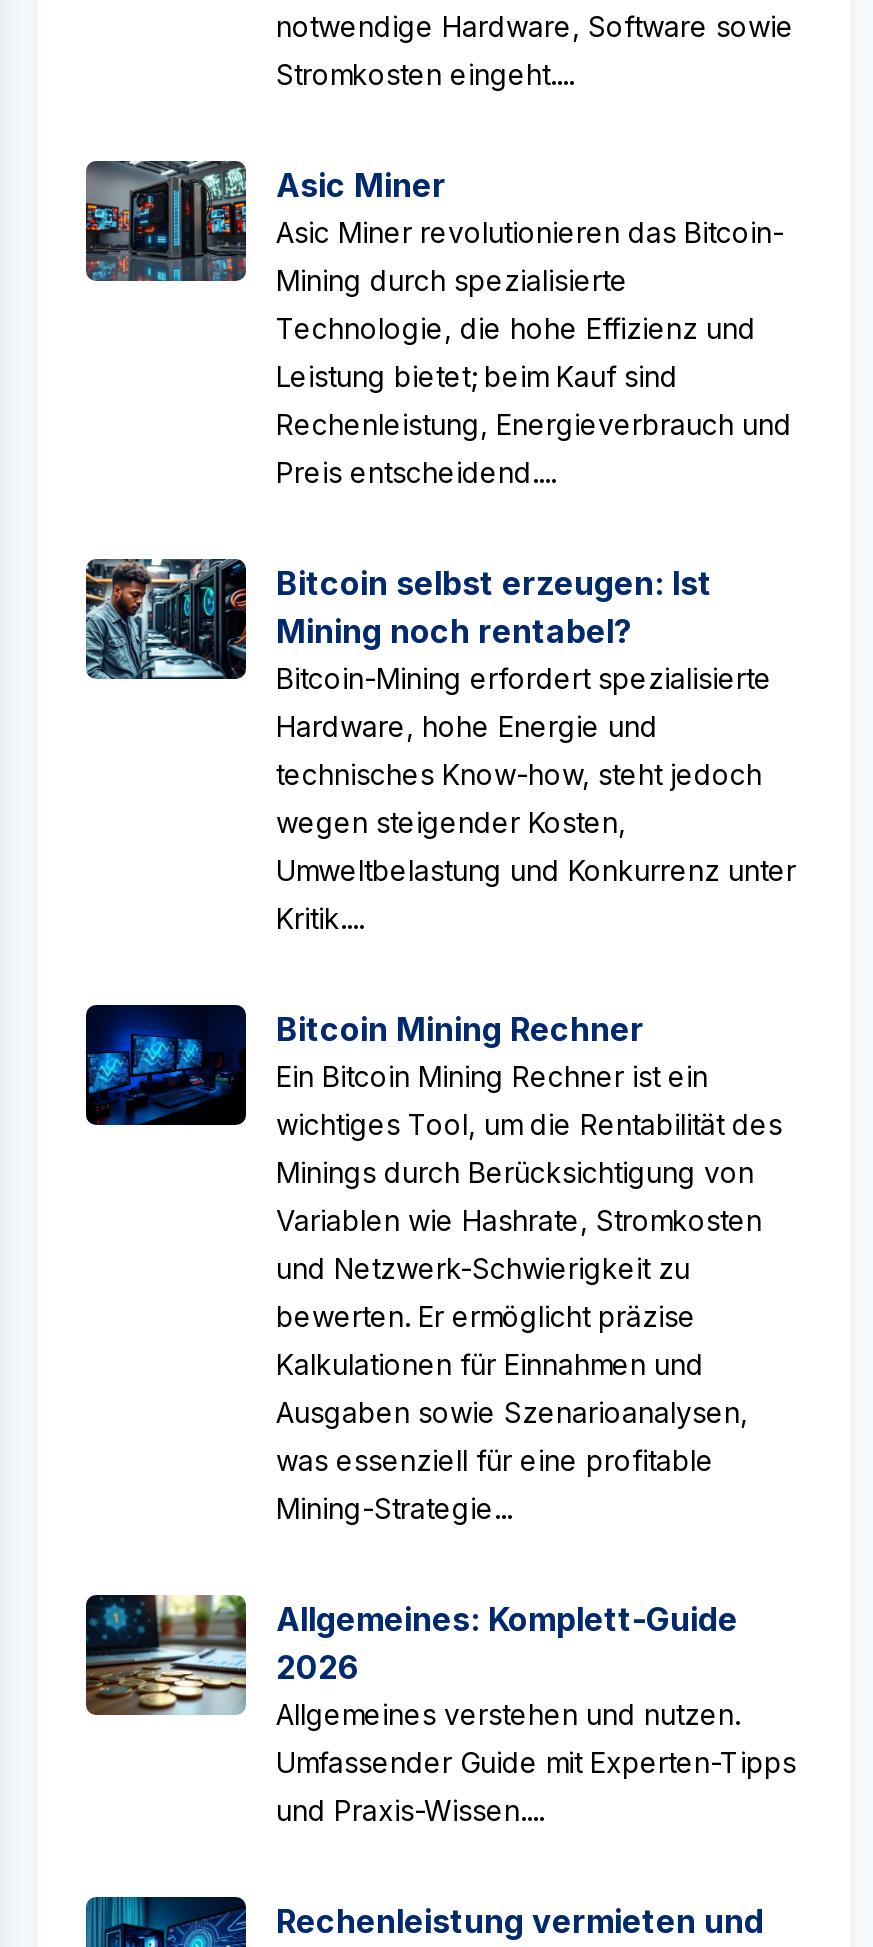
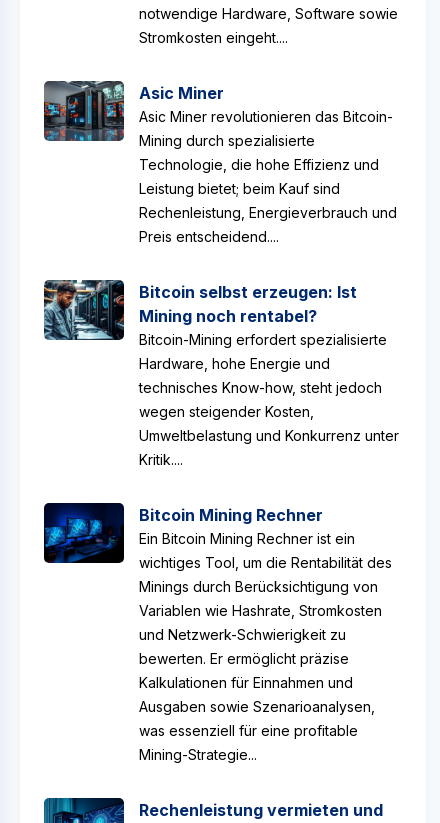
- [image]
- Allgemeines: Komplett-Guide
- 2026
- Allgemeines verstehen und nutzen.
- Umfassender Guide mit Experten-Tipps
- und Praxis-Wissen....
